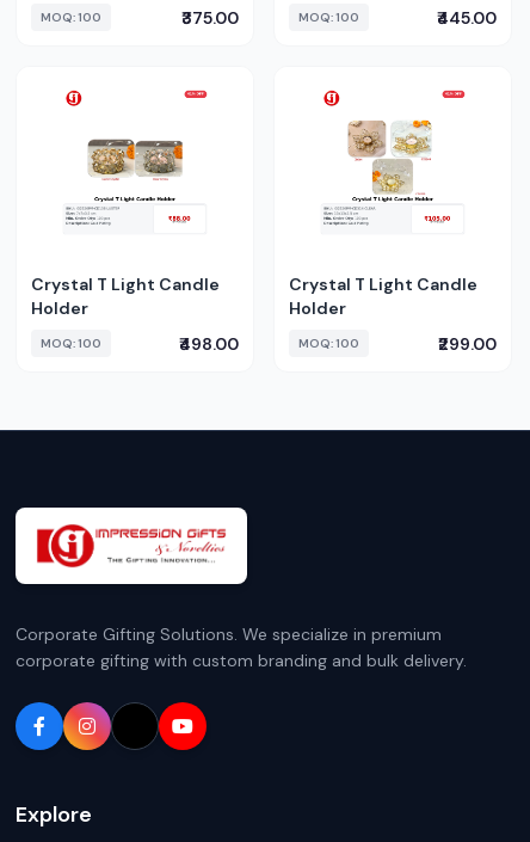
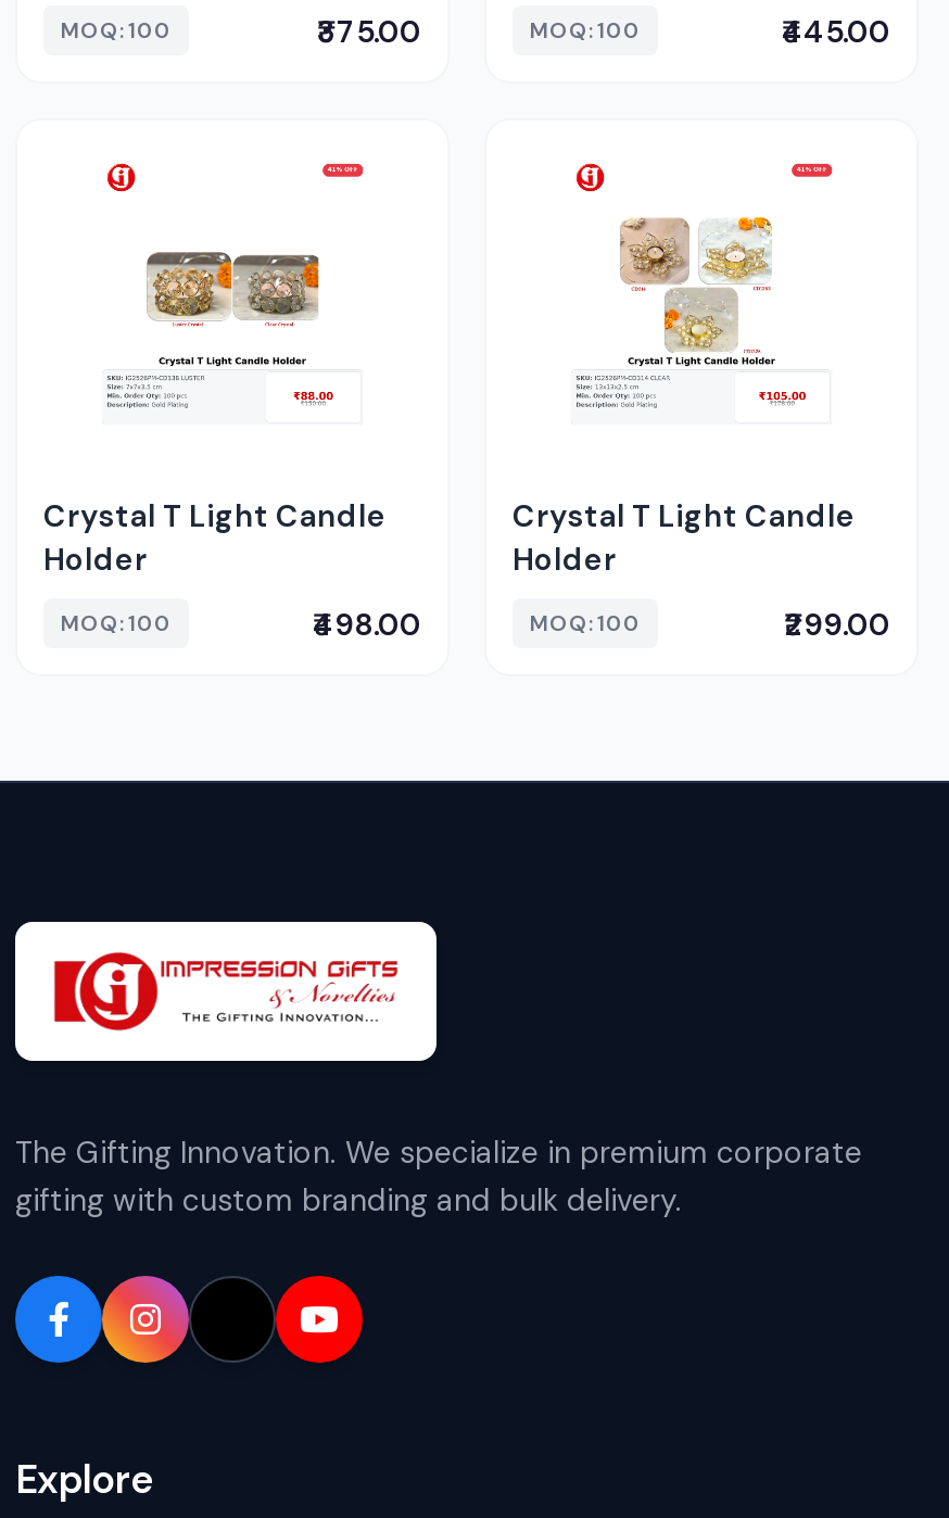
- Corporate Gifting Solutions. We specialize in premium
- corporate gifting with custom branding and bulk delivery.
+ The Gifting Innovation. We specialize in premium corporate
+ gifting with custom branding and bulk delivery.
